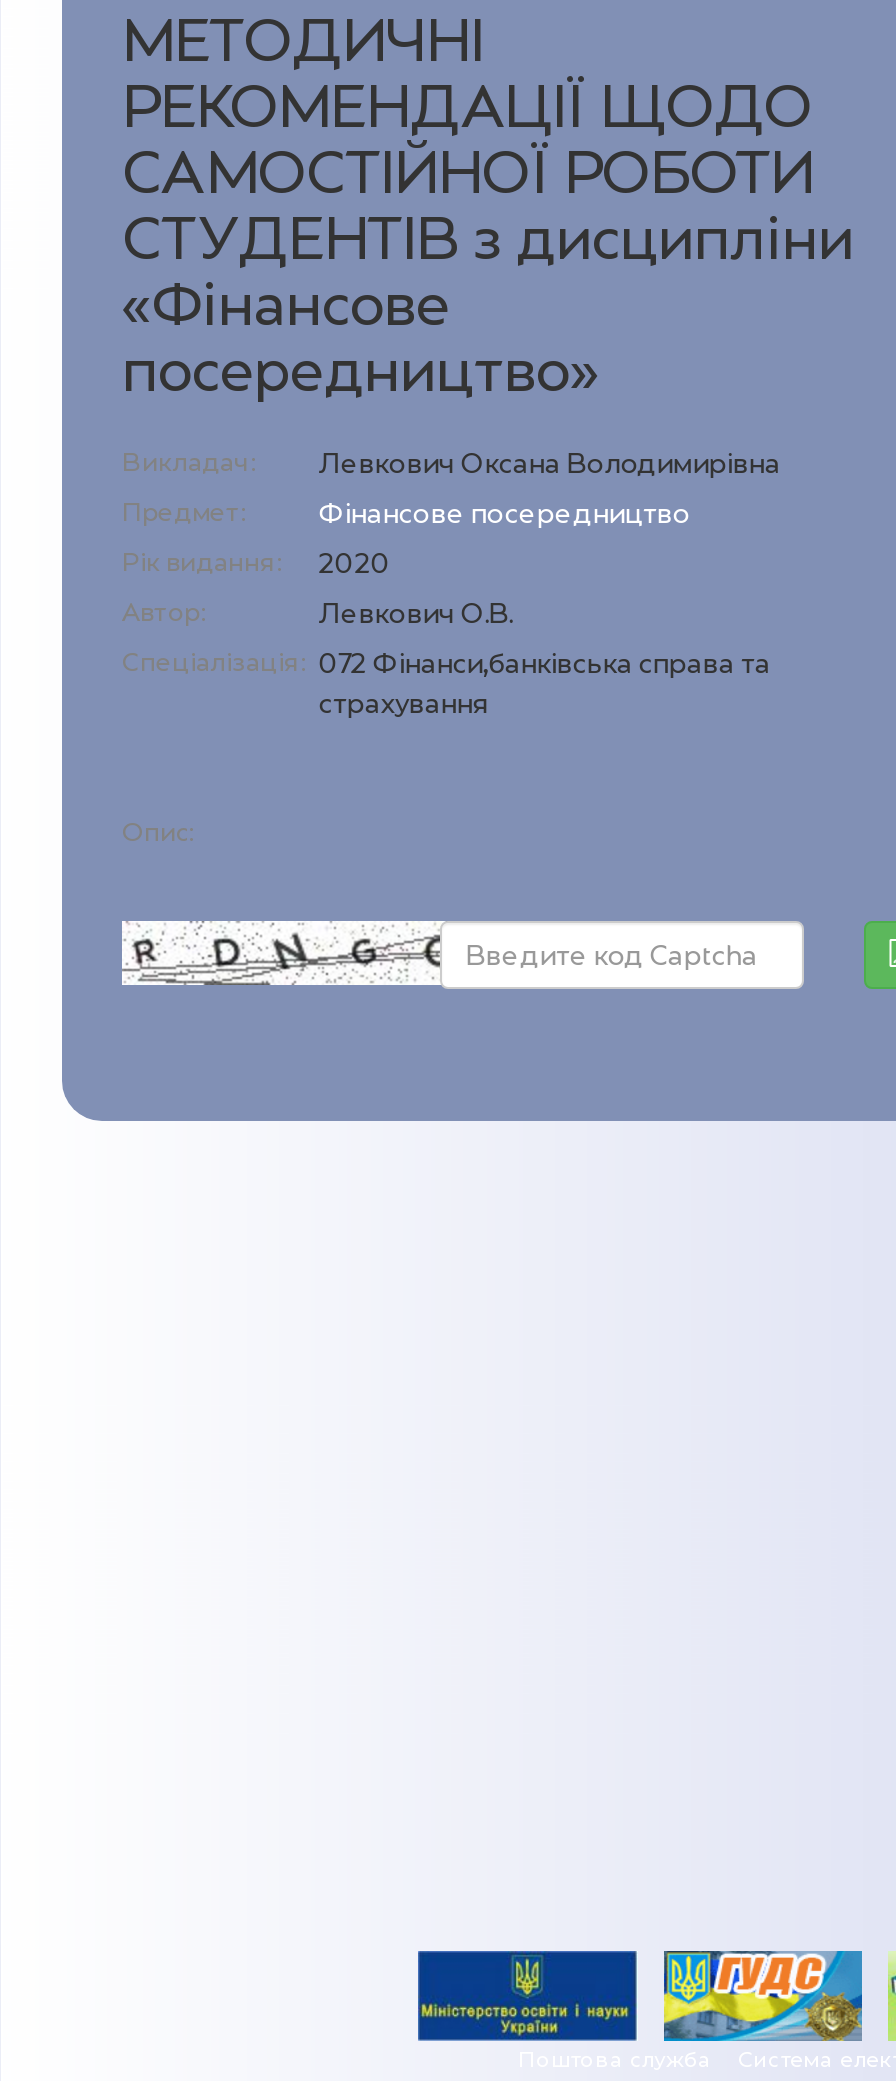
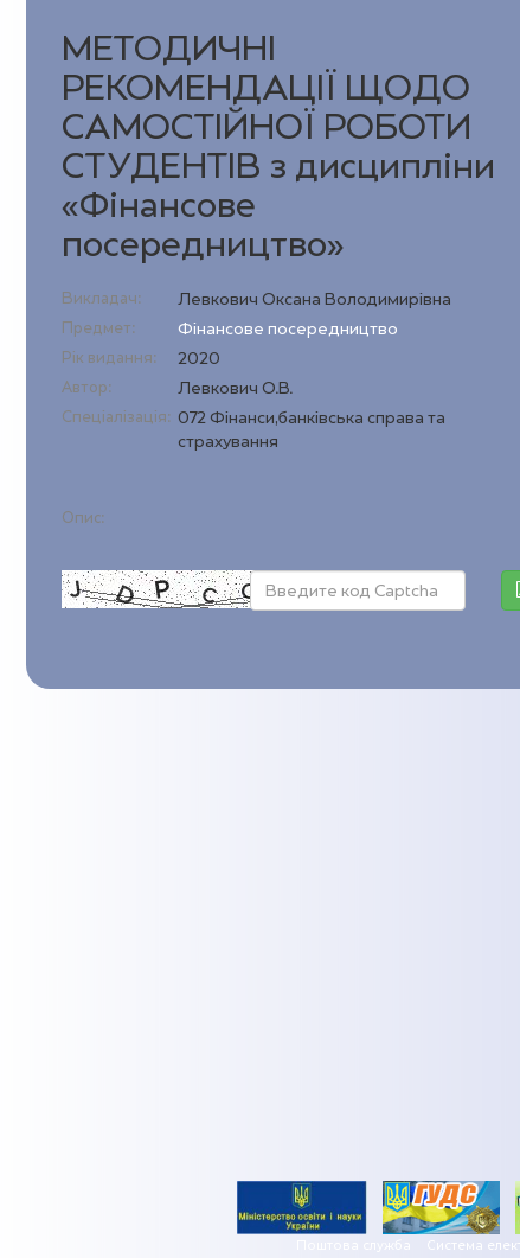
- [image]
+ [image]
